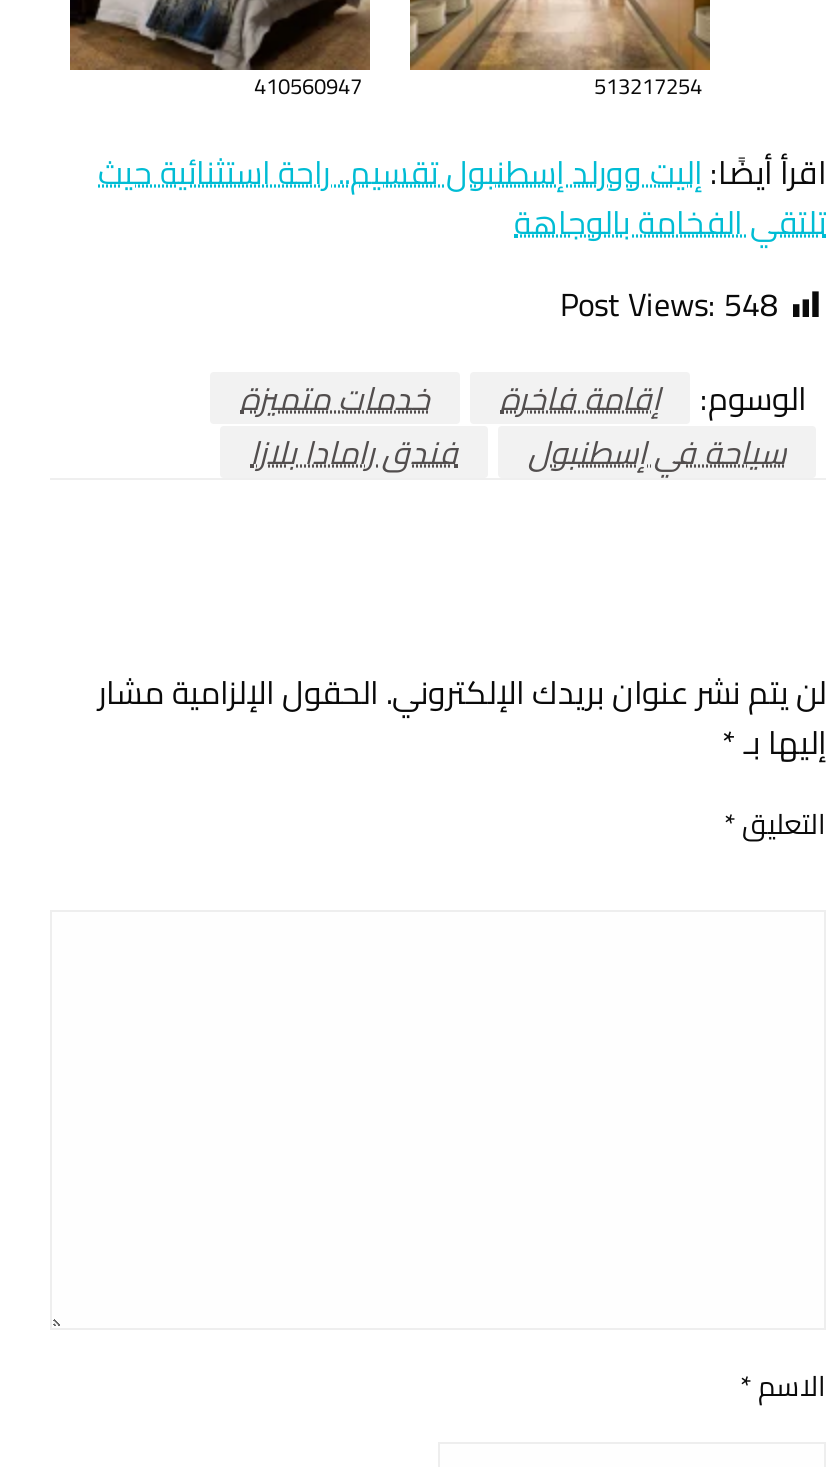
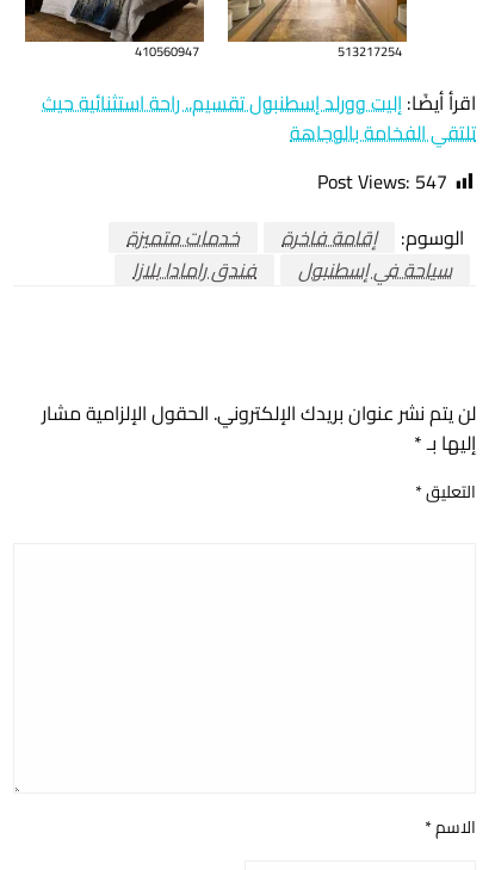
- Post Views: 548
+ Post Views: 547
